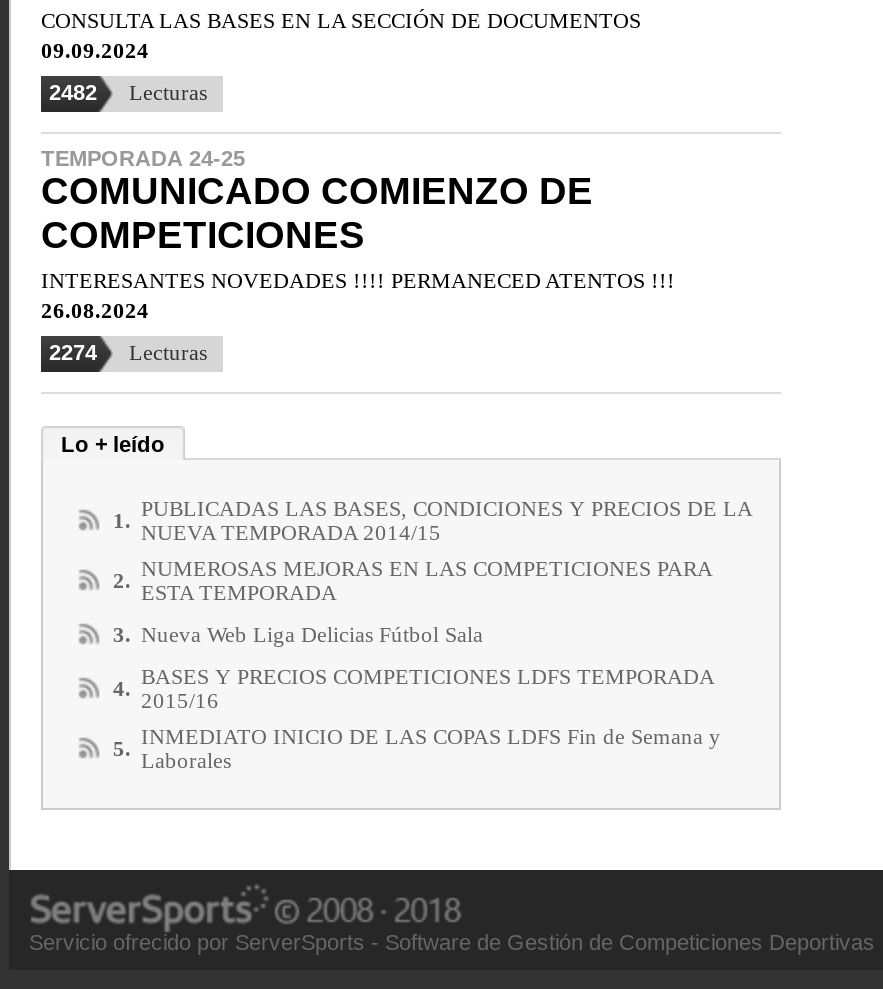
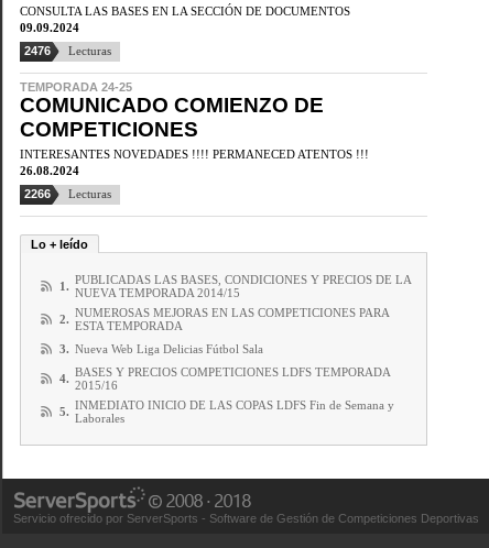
- 2482 Lecturas
+ 2476 Lecturas

- 2274 Lecturas
+ 2266 Lecturas
